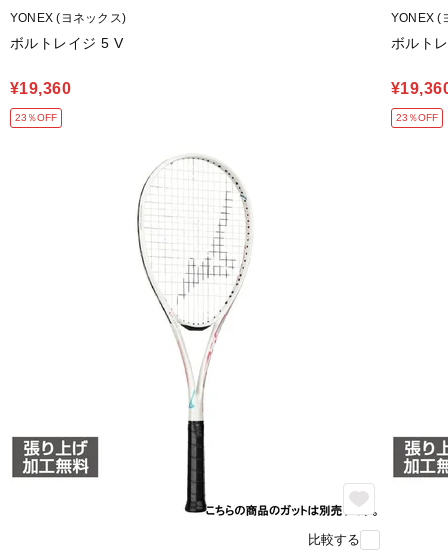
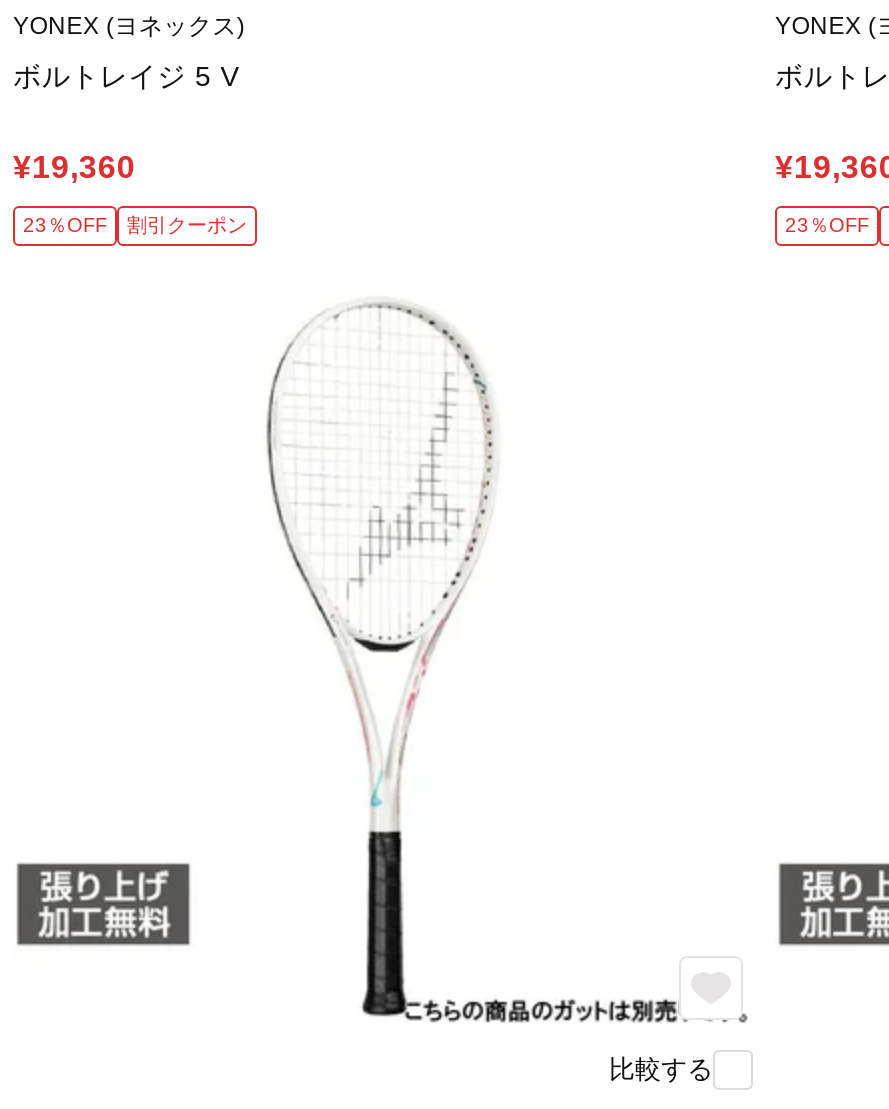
+ 割引クーポン
